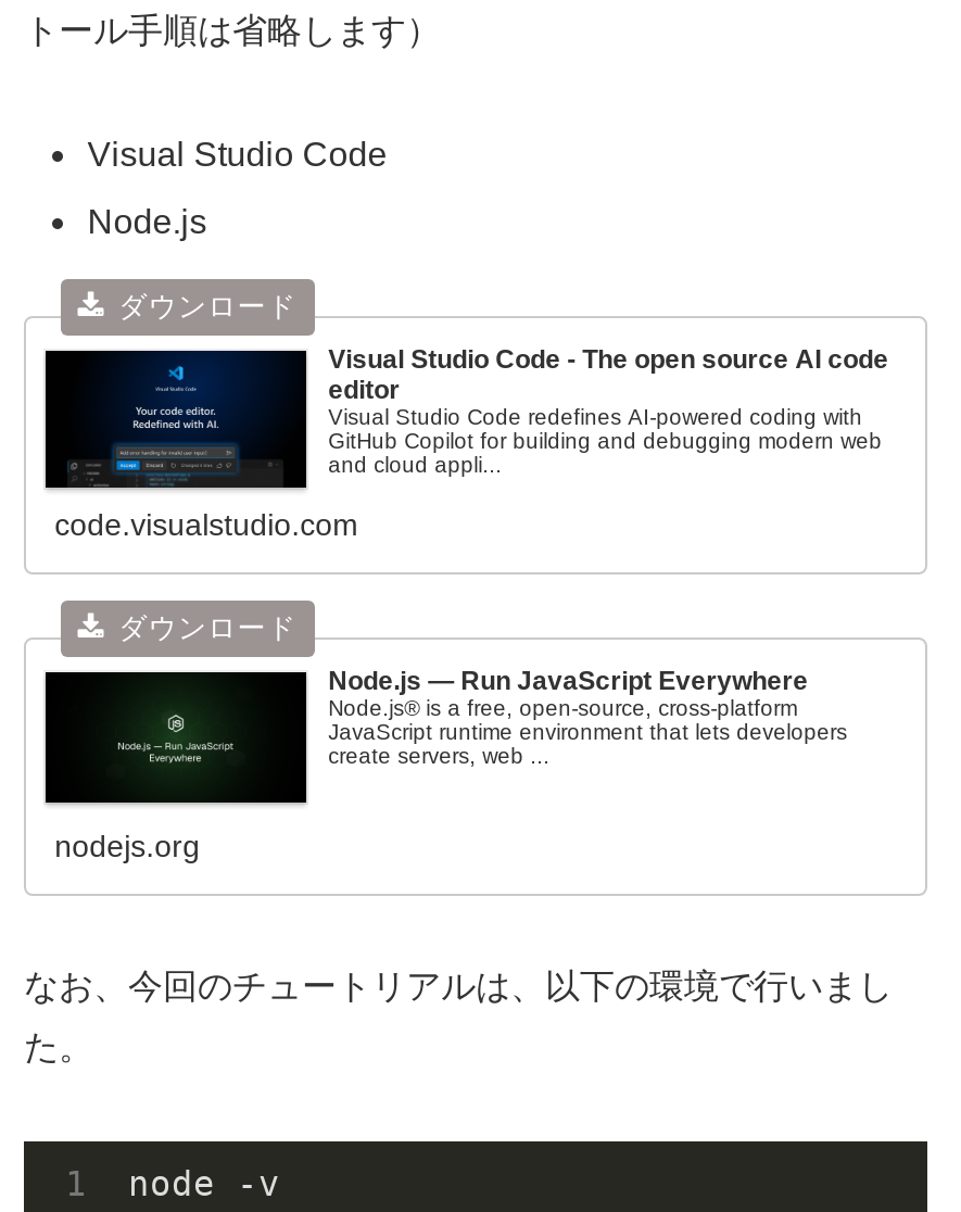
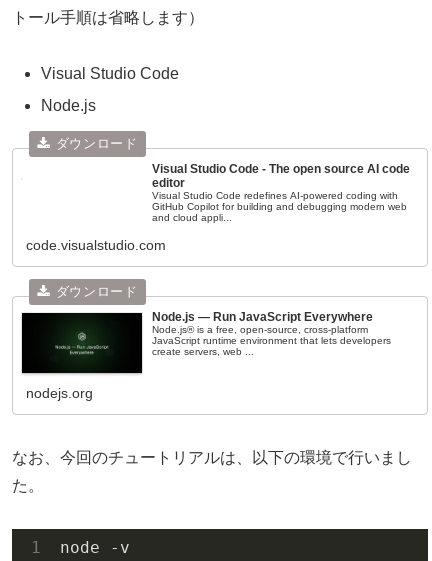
- [image]
